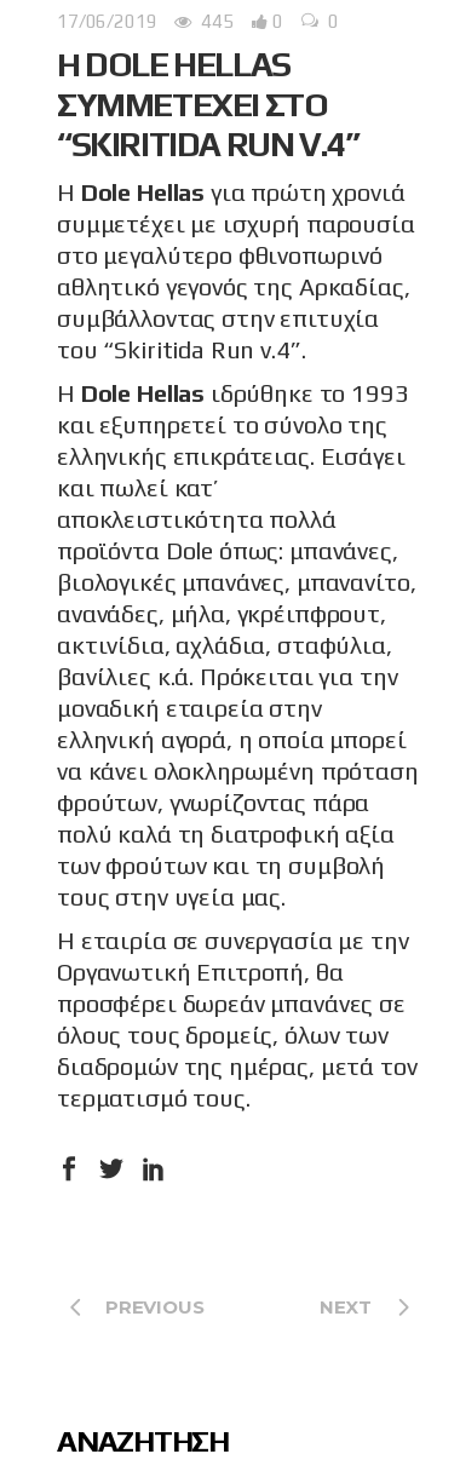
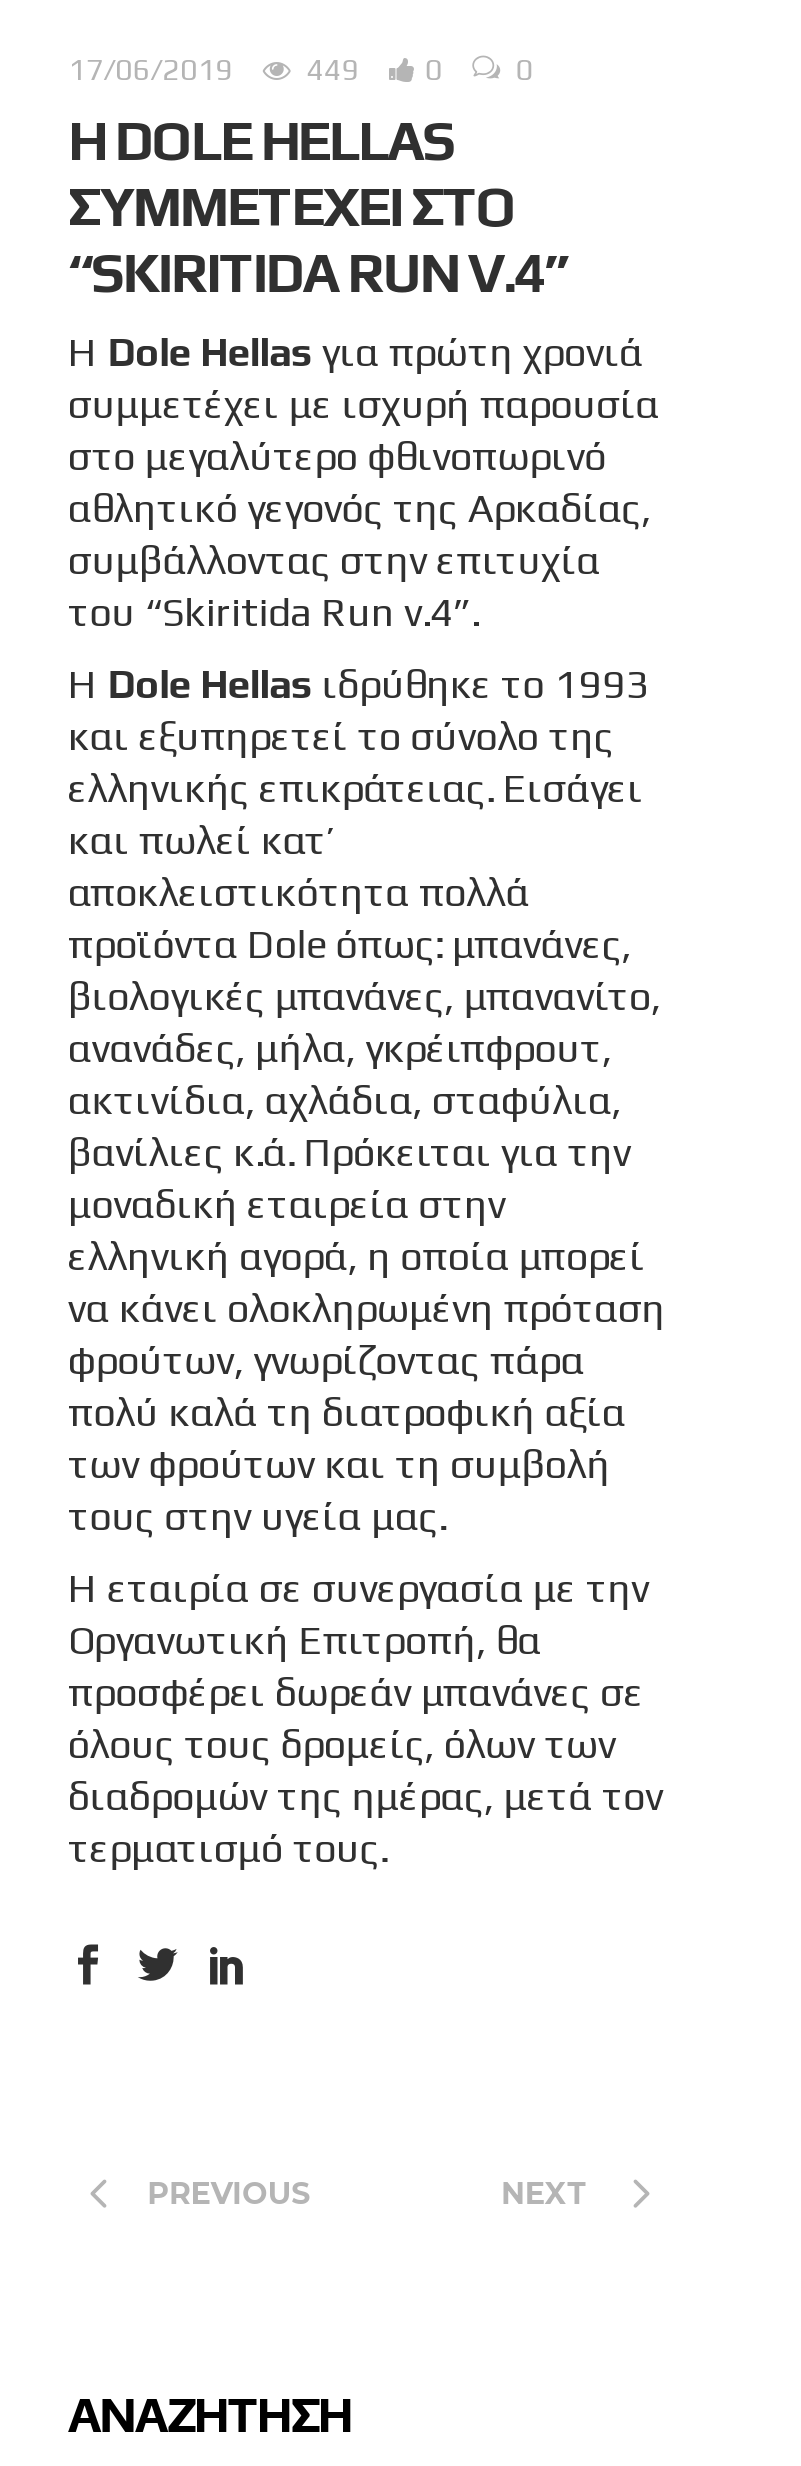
- 445 0 0
+ 449 0 0
